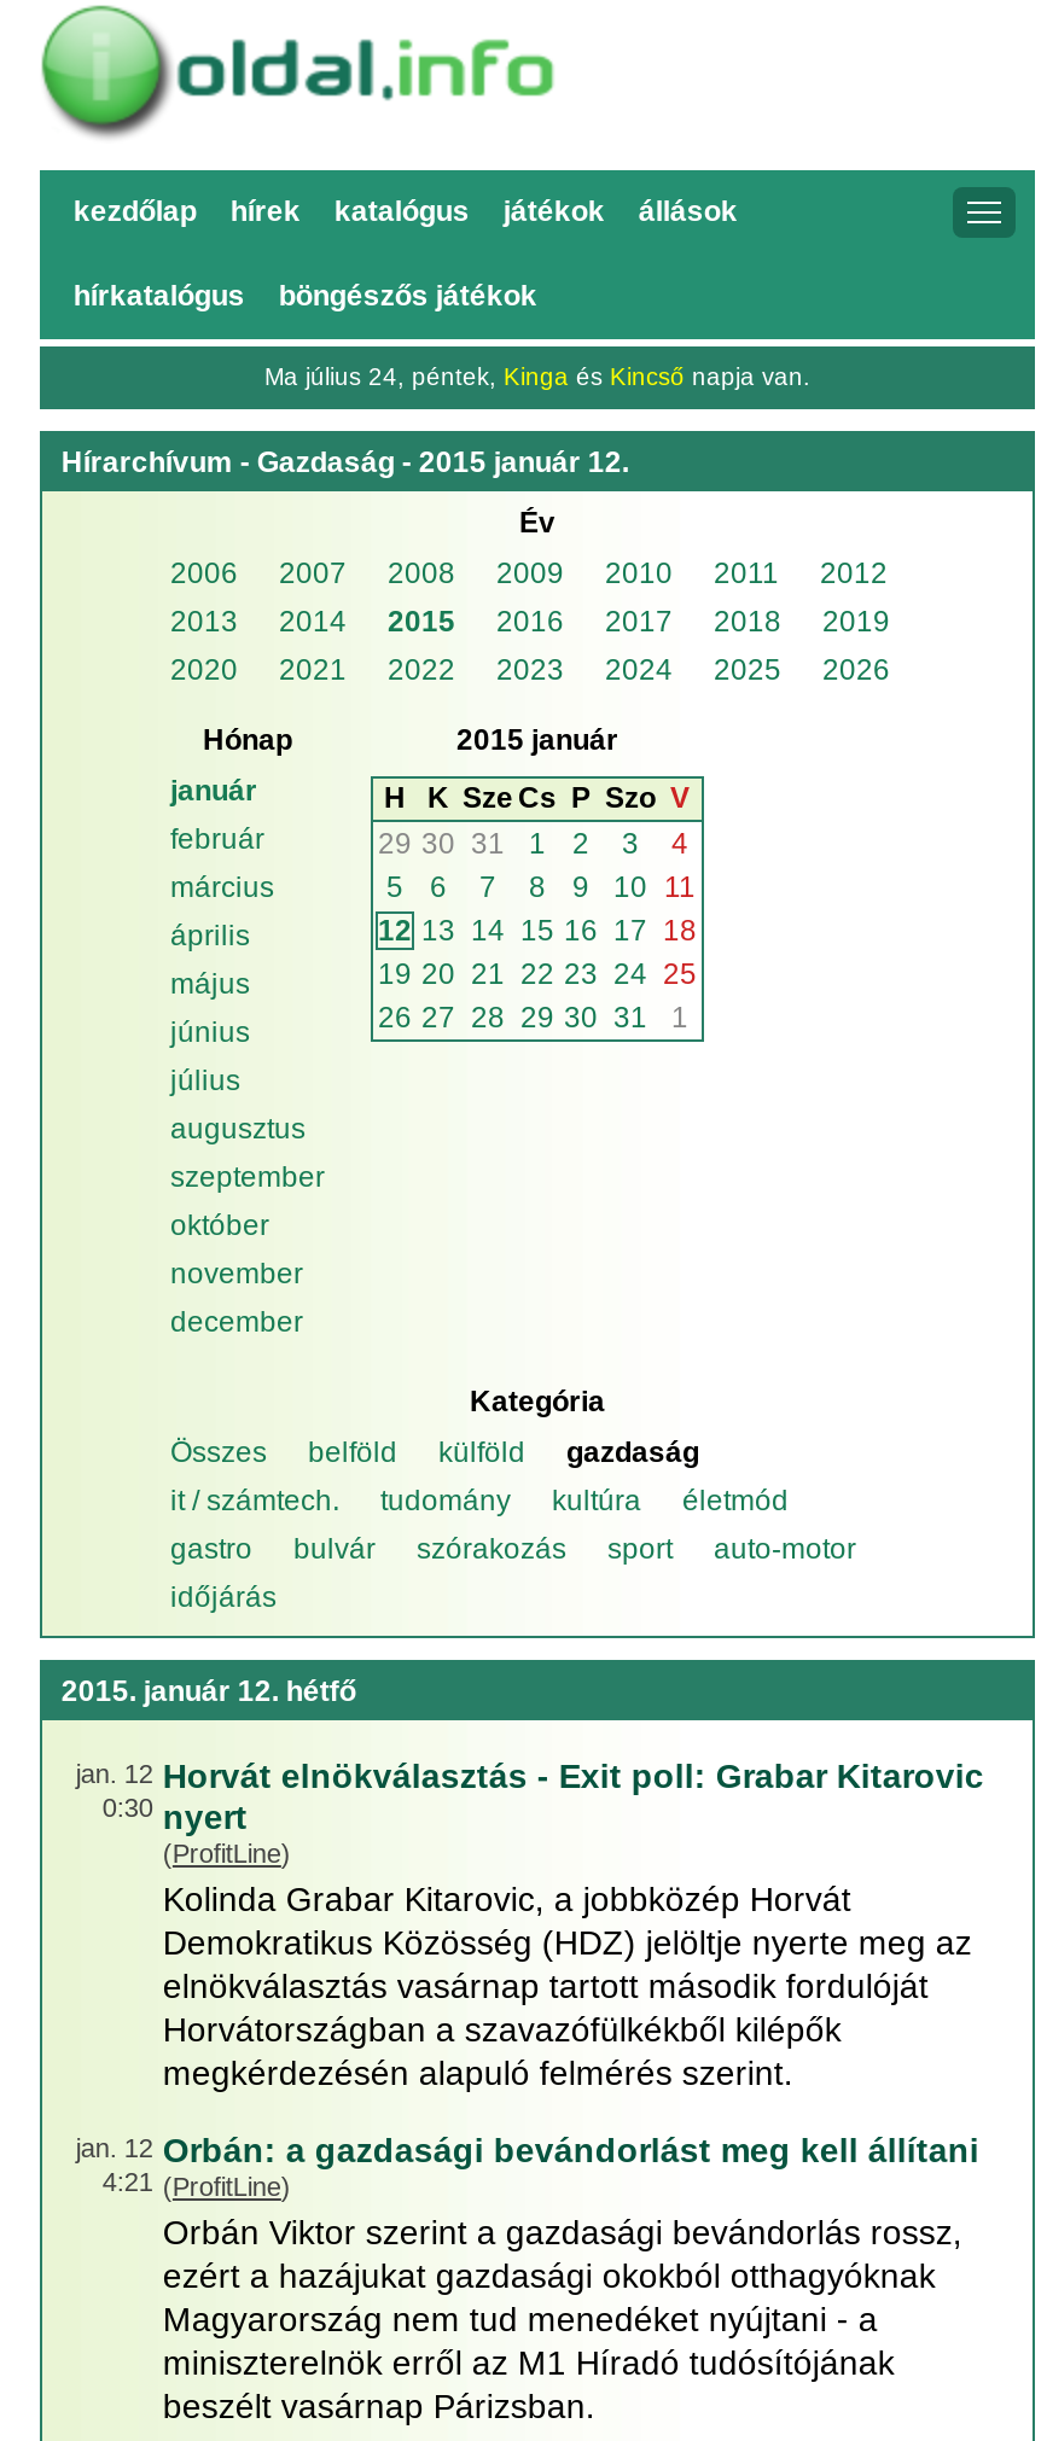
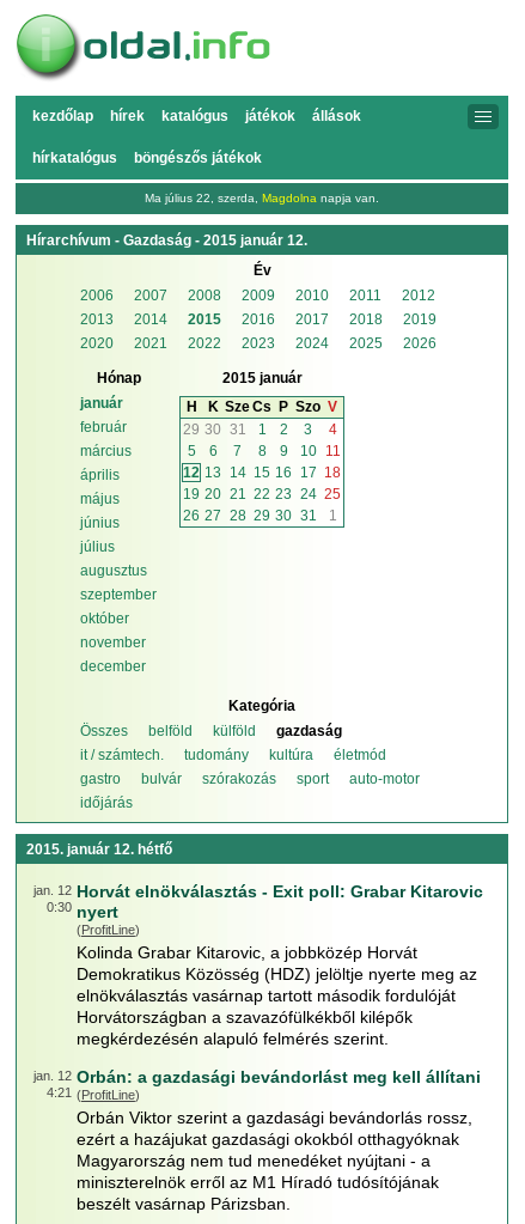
- Ma július 24, péntek, Kinga és Kincső napja van.
+ Ma július 22, szerda, Magdolna napja van.
